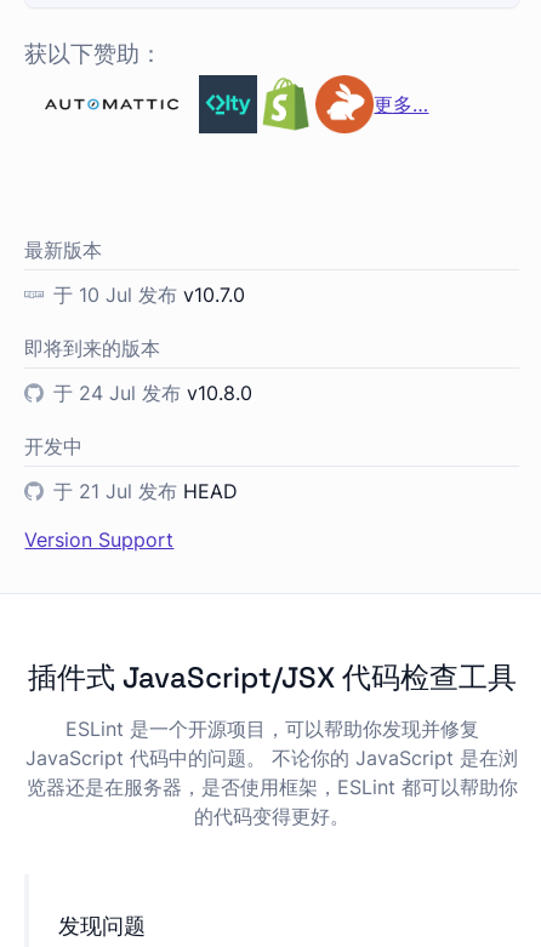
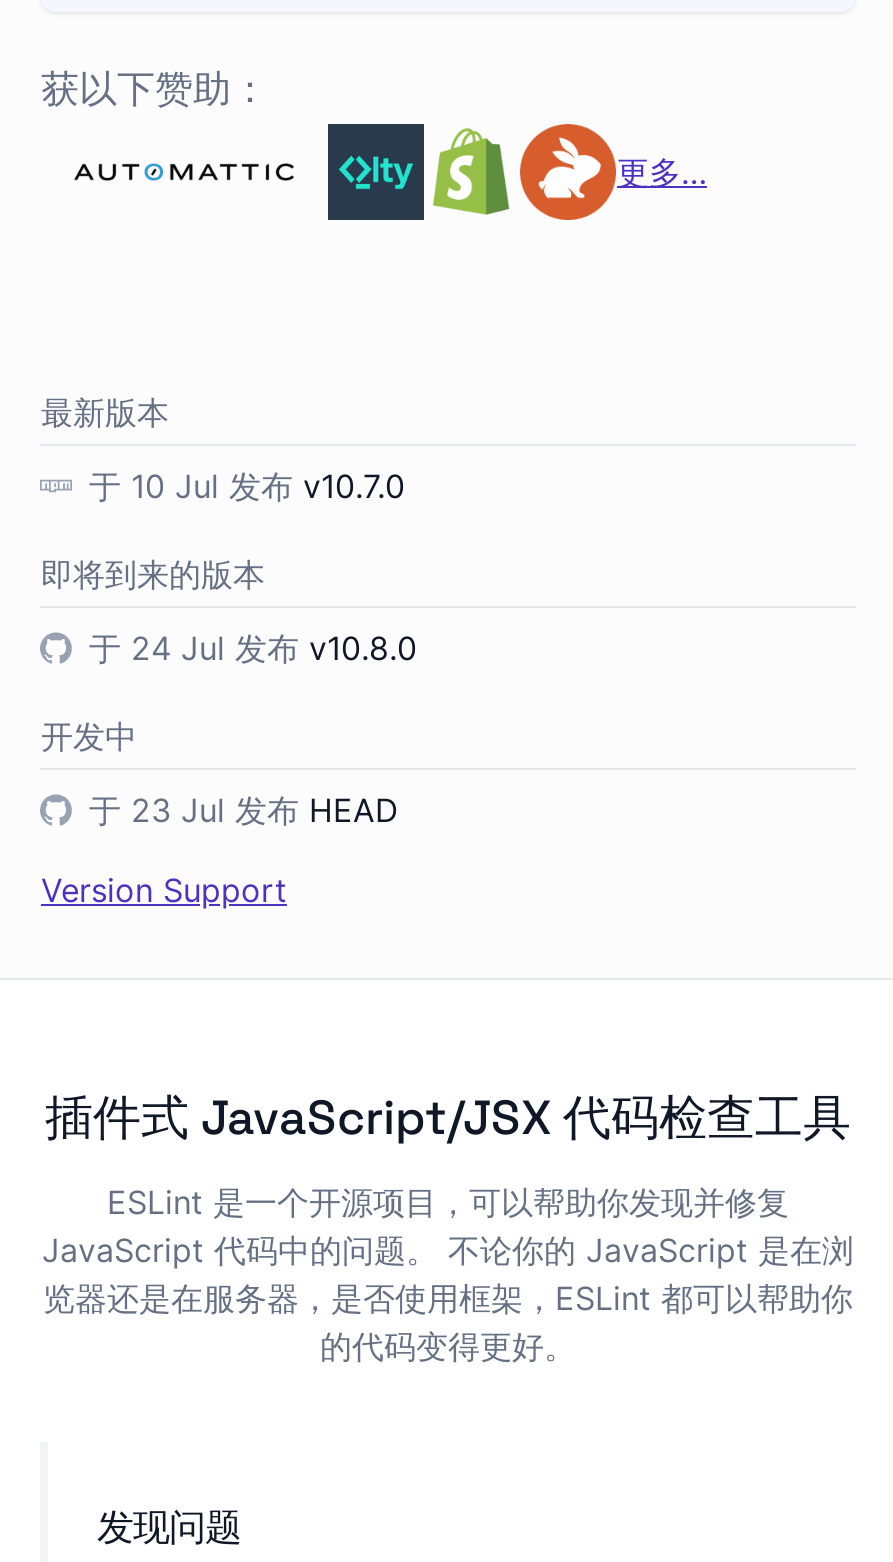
- 于 21 Jul 发布HEAD
+ 于 23 Jul 发布HEAD
